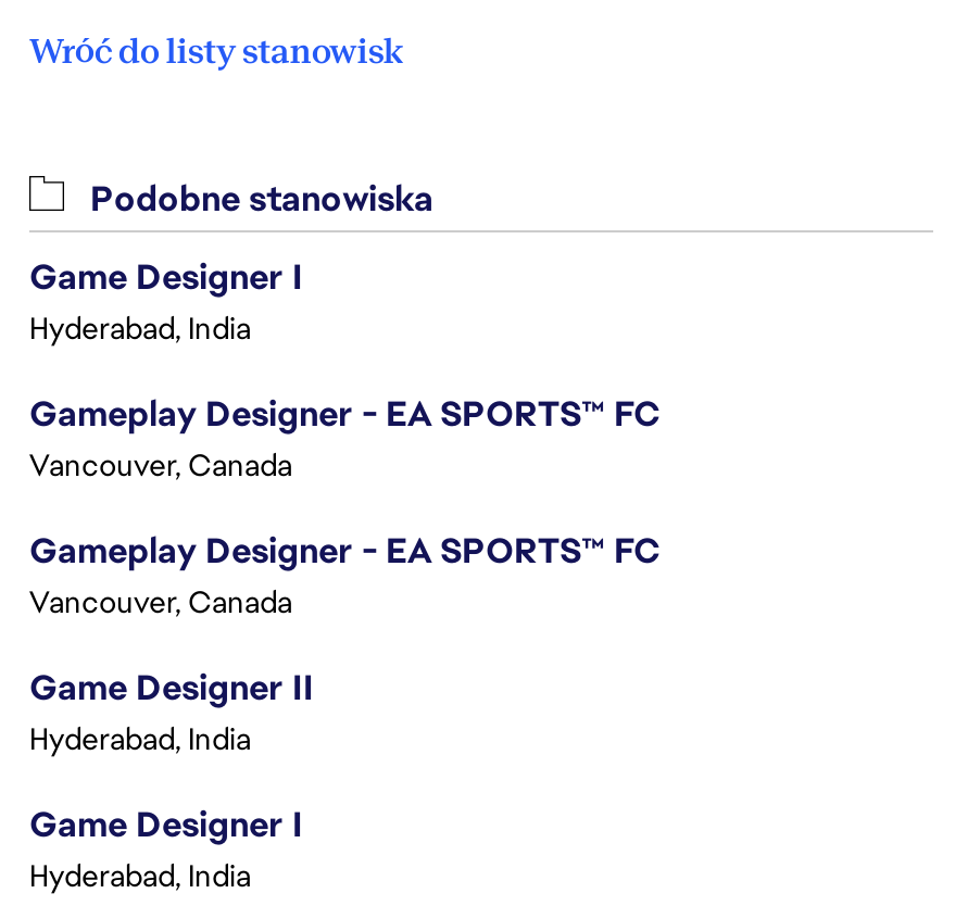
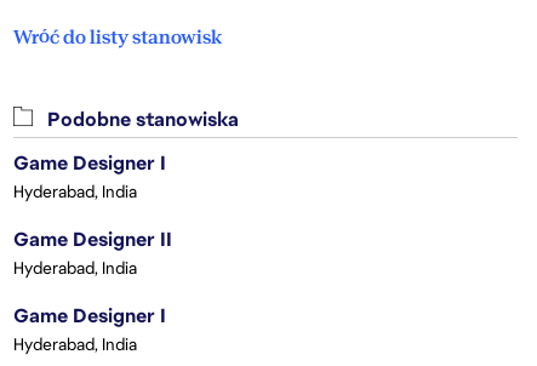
- Gameplay Designer - EA SPORTS™ FC
- Vancouver, Canada
- Gameplay Designer - EA SPORTS™ FC
- Vancouver, Canada
